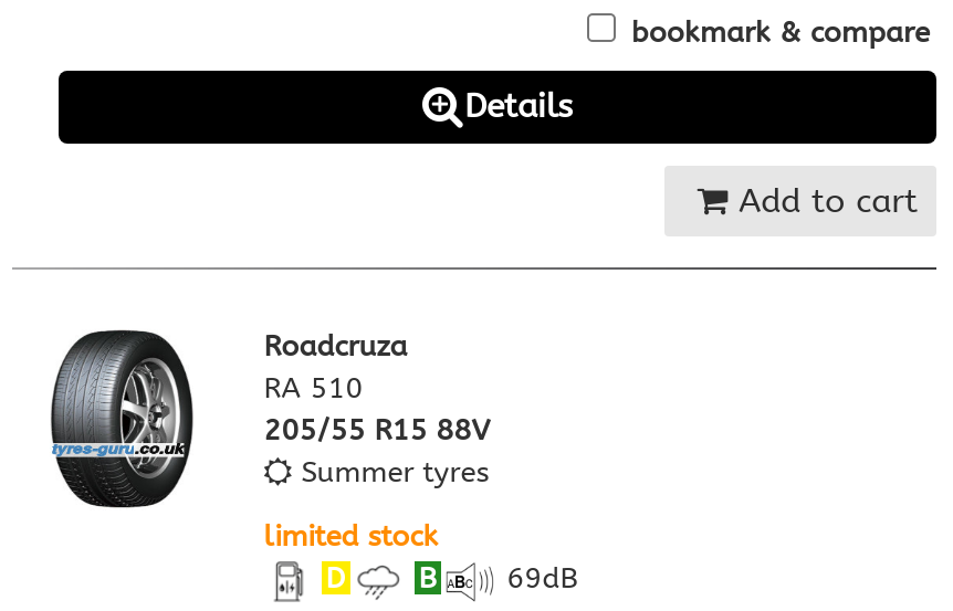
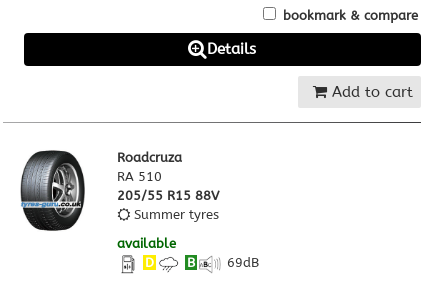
- limited stock
+ available
